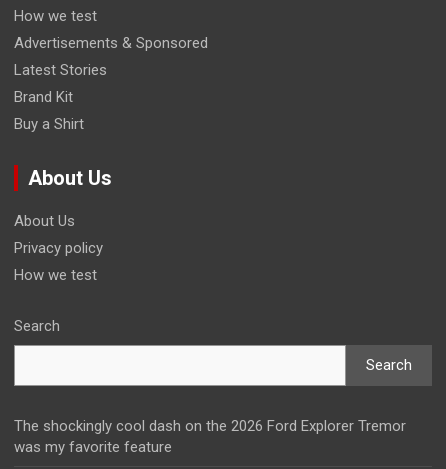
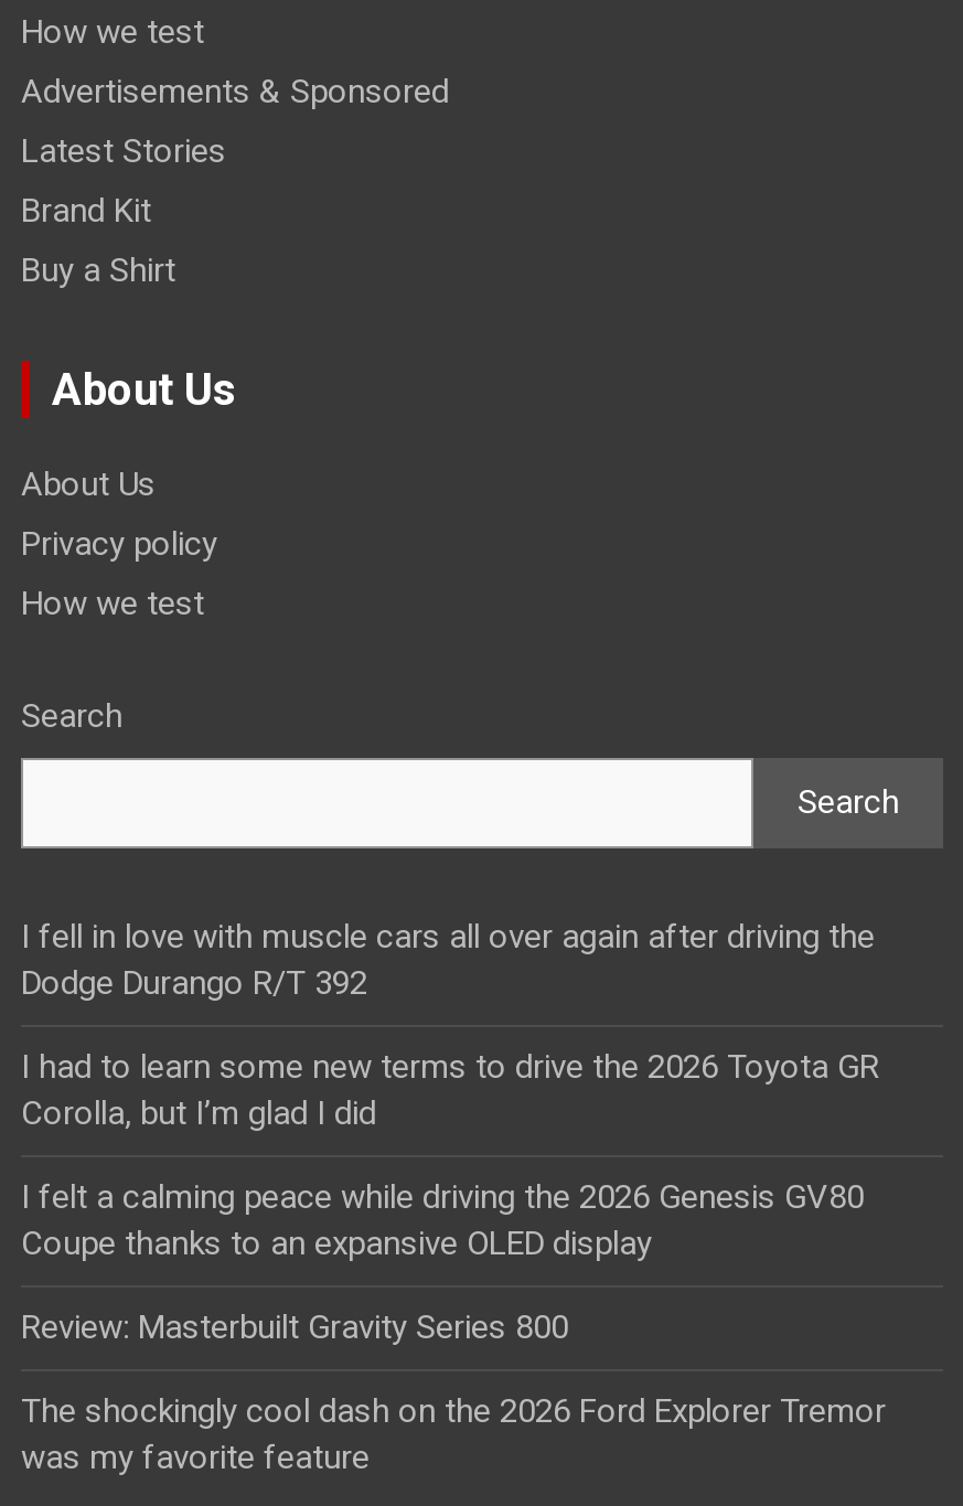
+ I fell in love with muscle cars all over again after driving the
+ Dodge Durango R/T 392
+ I had to learn some new terms to drive the 2026 Toyota GR
+ Corolla, but I’m glad I did
+ I felt a calming peace while driving the 2026 Genesis GV80
+ Coupe thanks to an expansive OLED display
+ Review: Masterbuilt Gravity Series 800
